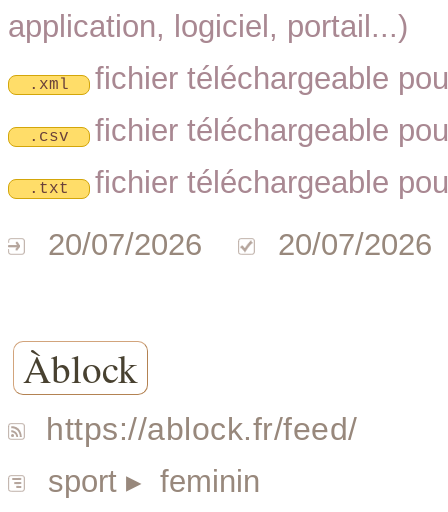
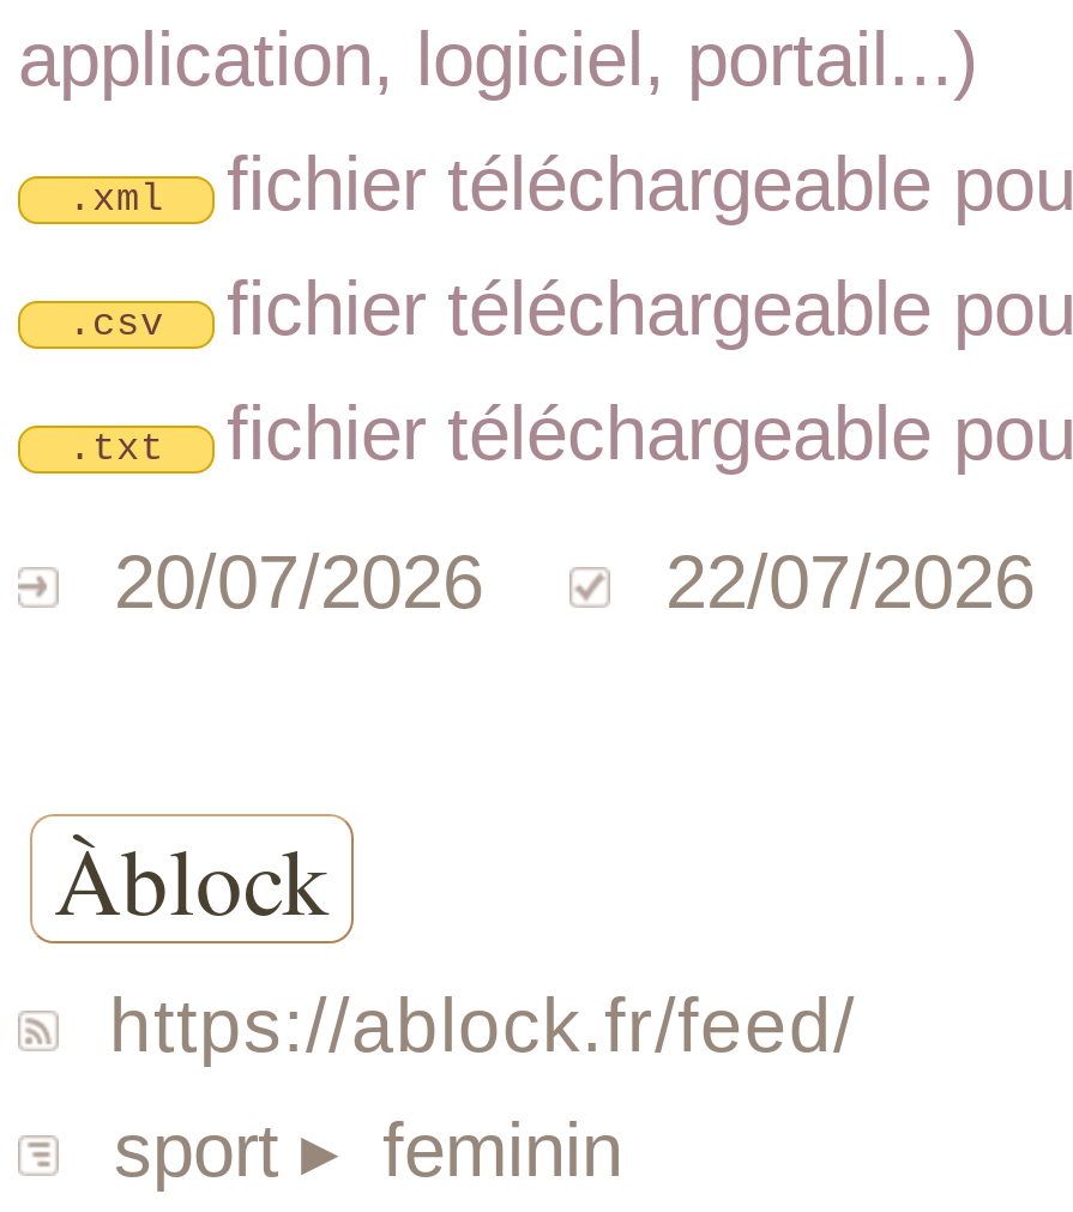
- 20/07/2026
+ 22/07/2026
